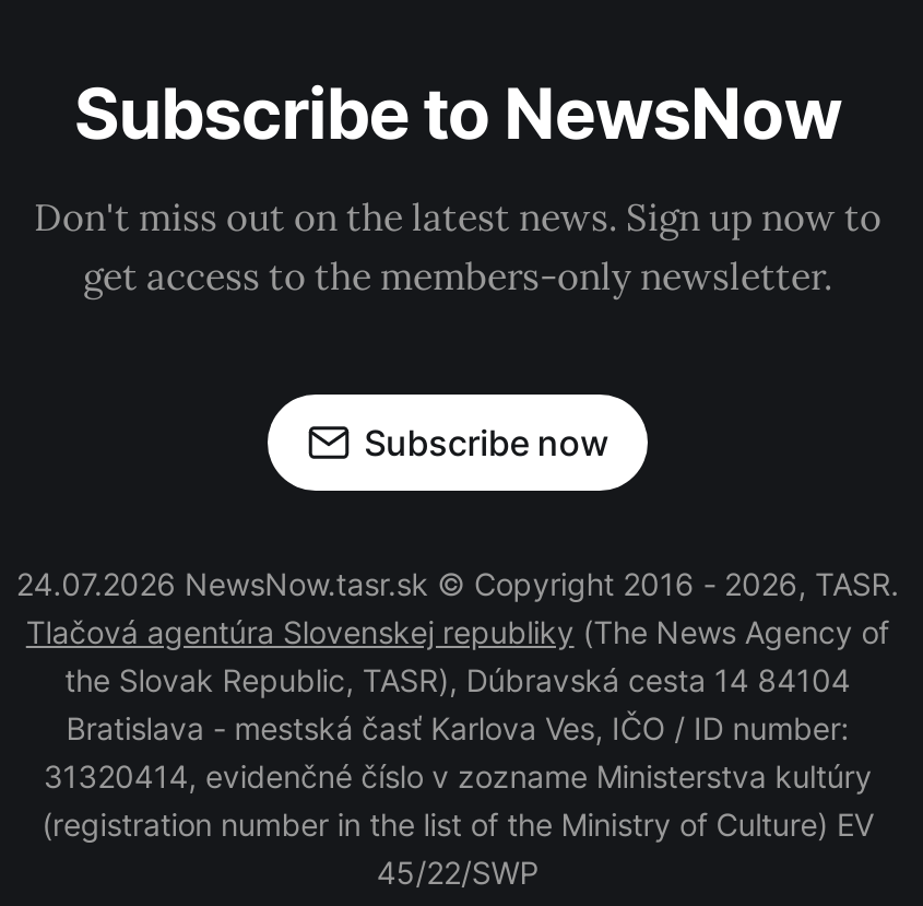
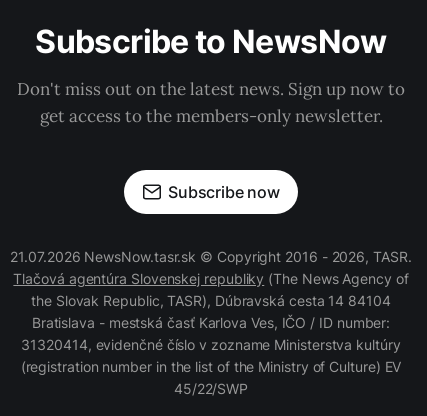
- 24.07.2026 NewsNow.tasr.sk © Copyright 2016 - 2026, TASR.
+ 21.07.2026 NewsNow.tasr.sk © Copyright 2016 - 2026, TASR.
